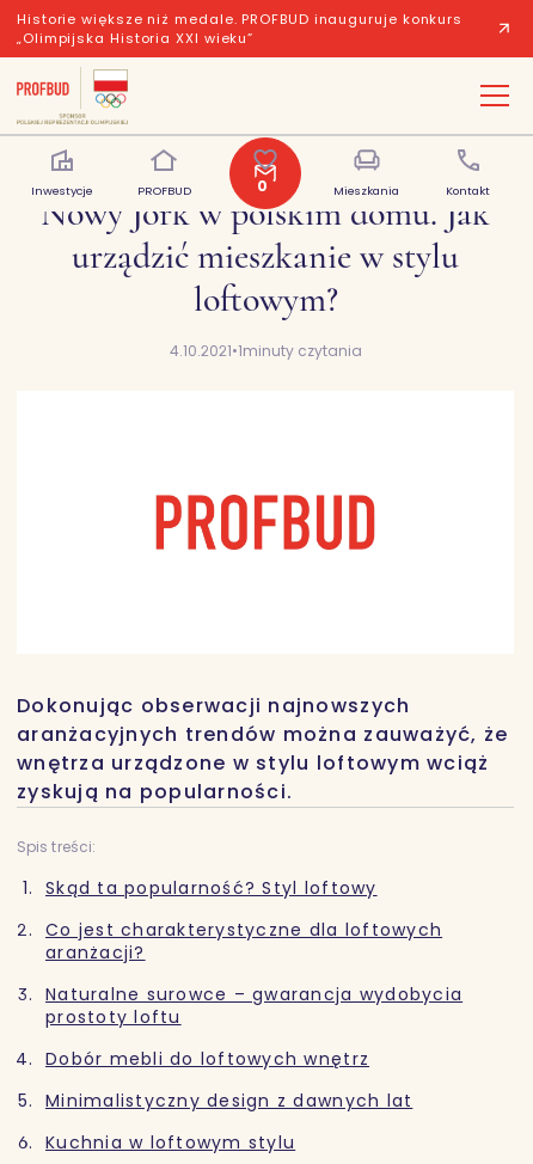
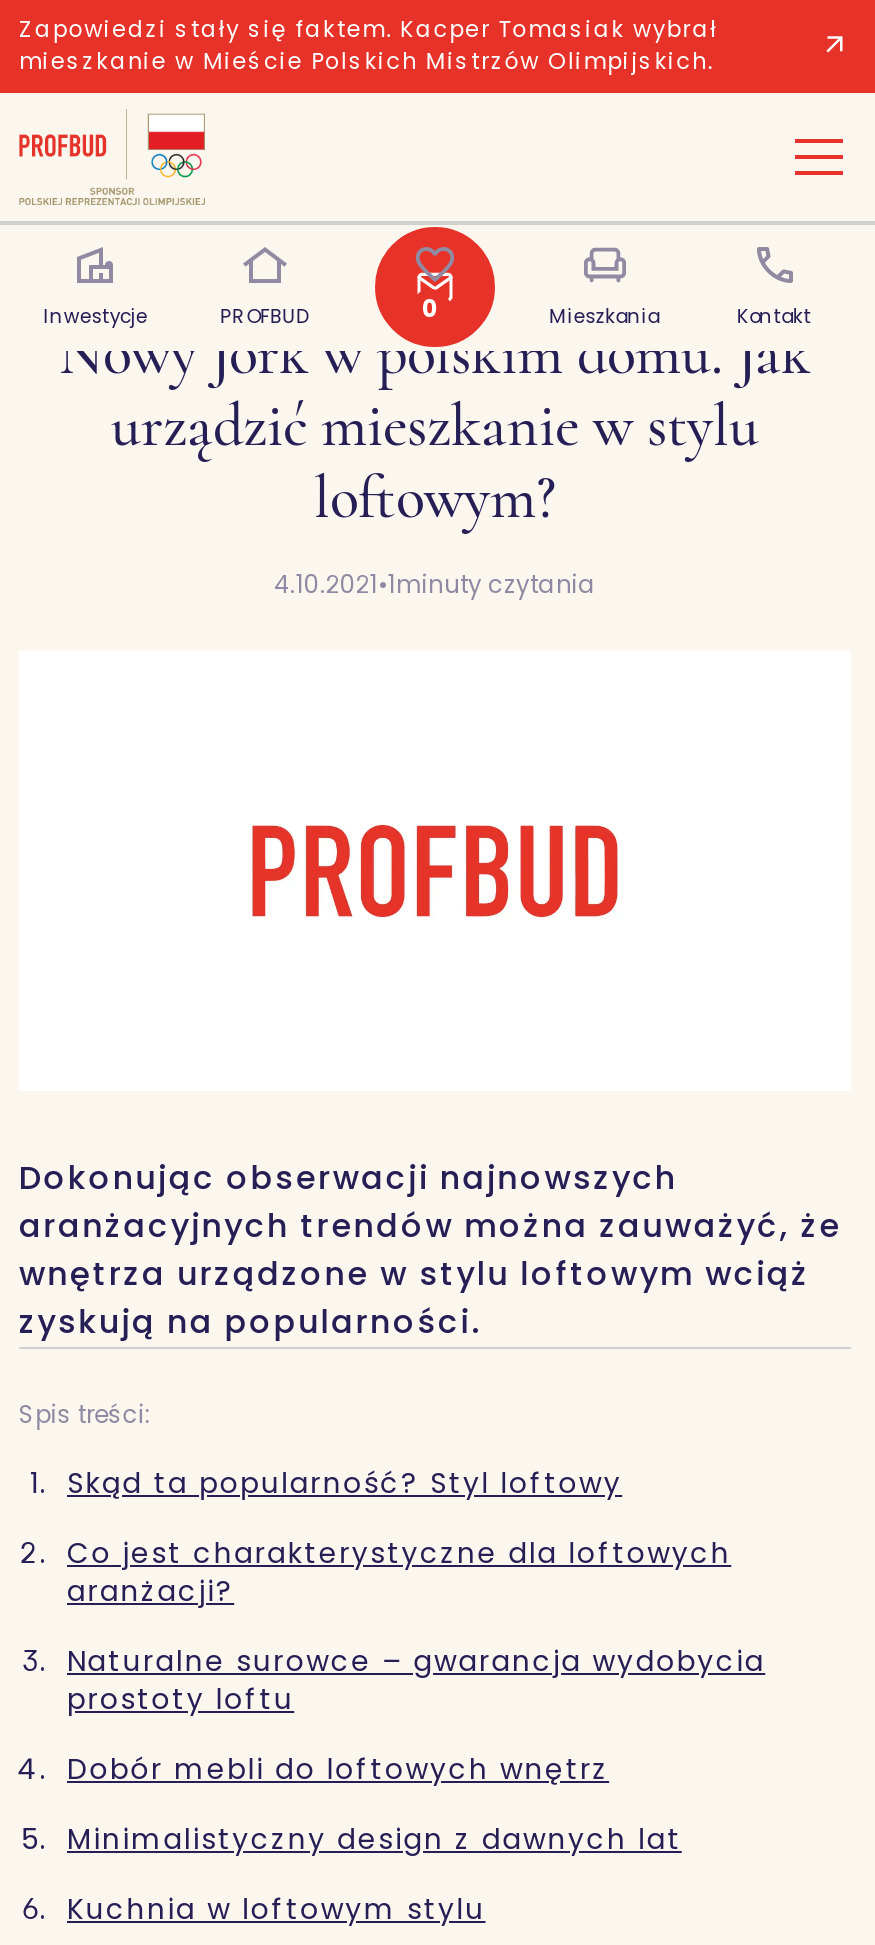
- Historie większe niż medale. PROFBUD inauguruje konkurs
- „Olimpijska Historia XXI wieku”
+ Zapowiedzi stały się faktem. Kacper Tomasiak wybrał
+ mieszkanie w Mieście Polskich Mistrzów Olimpijskich.
